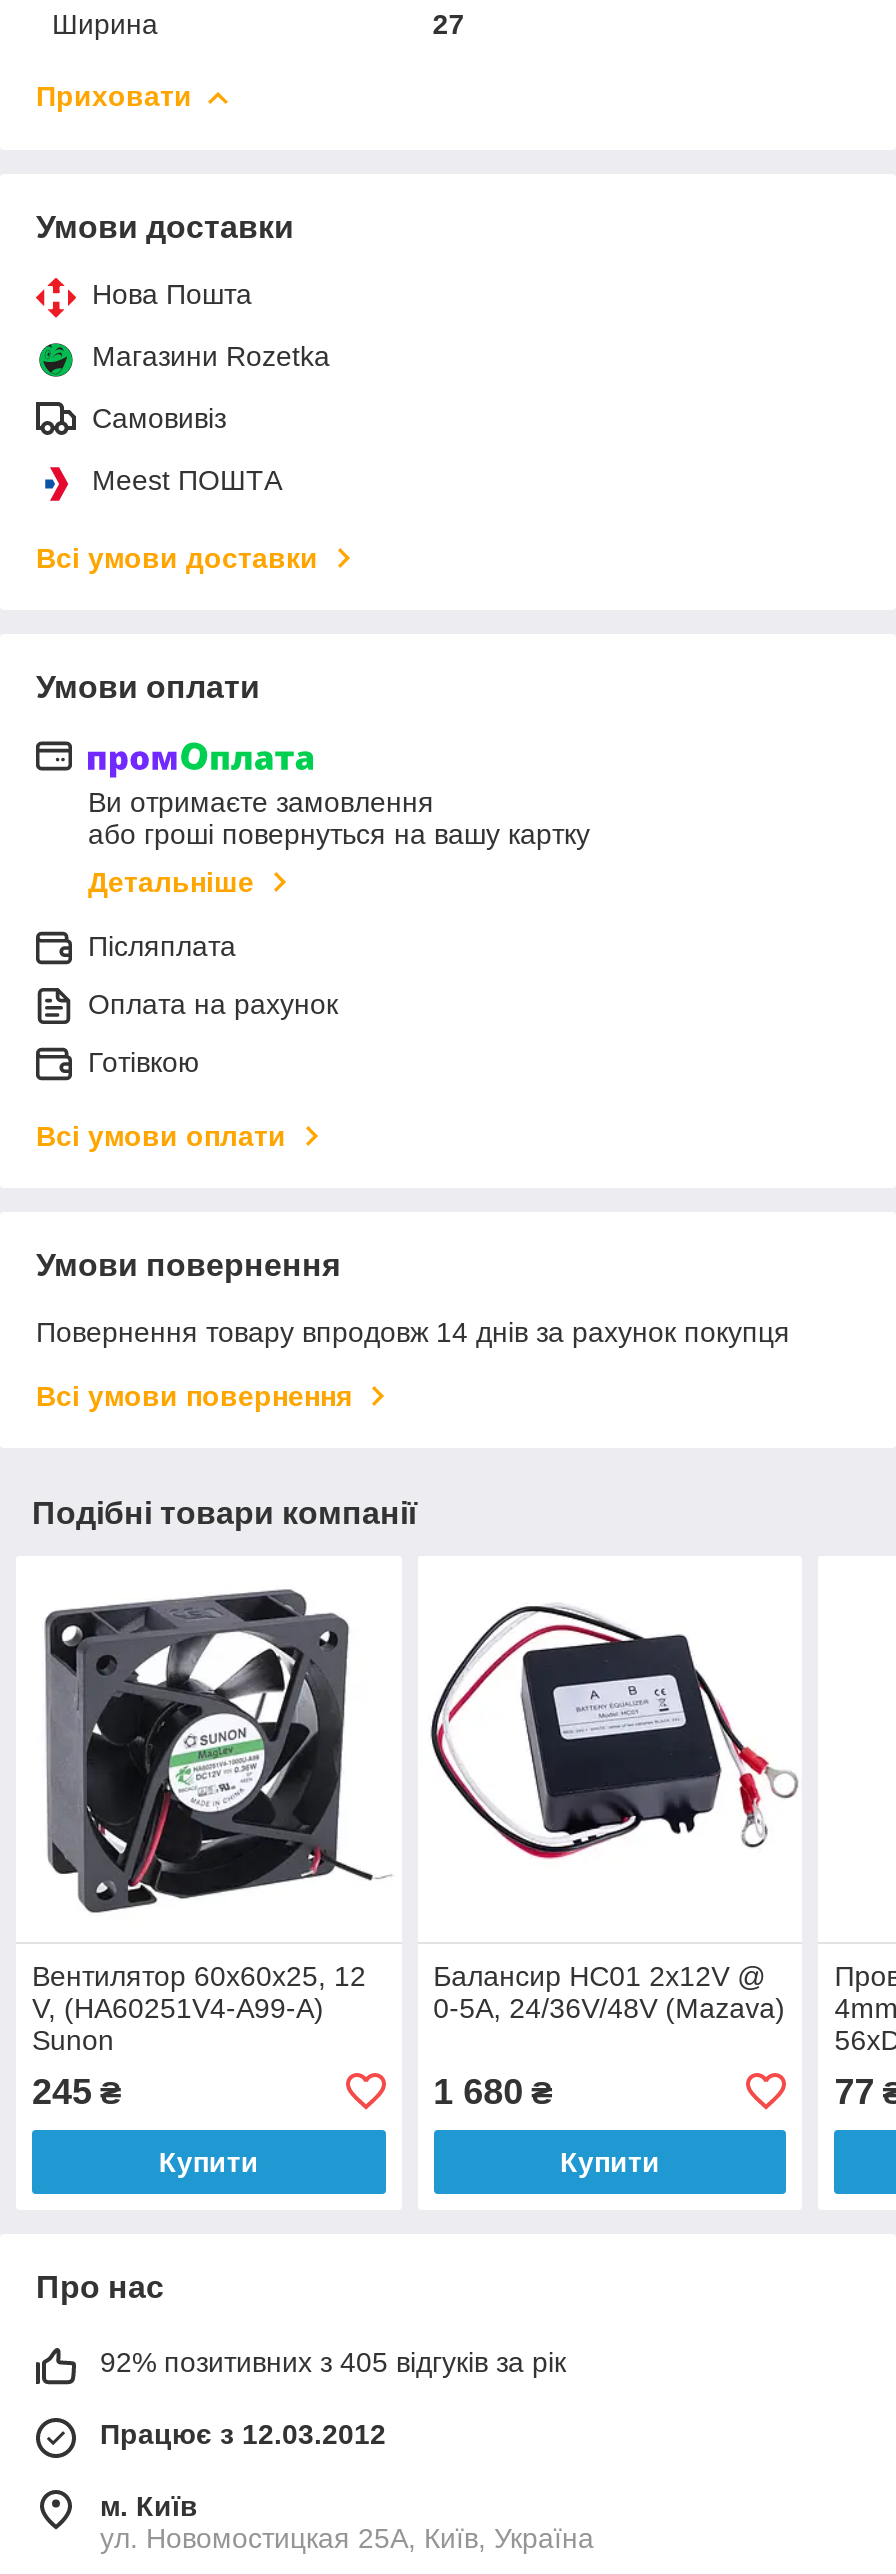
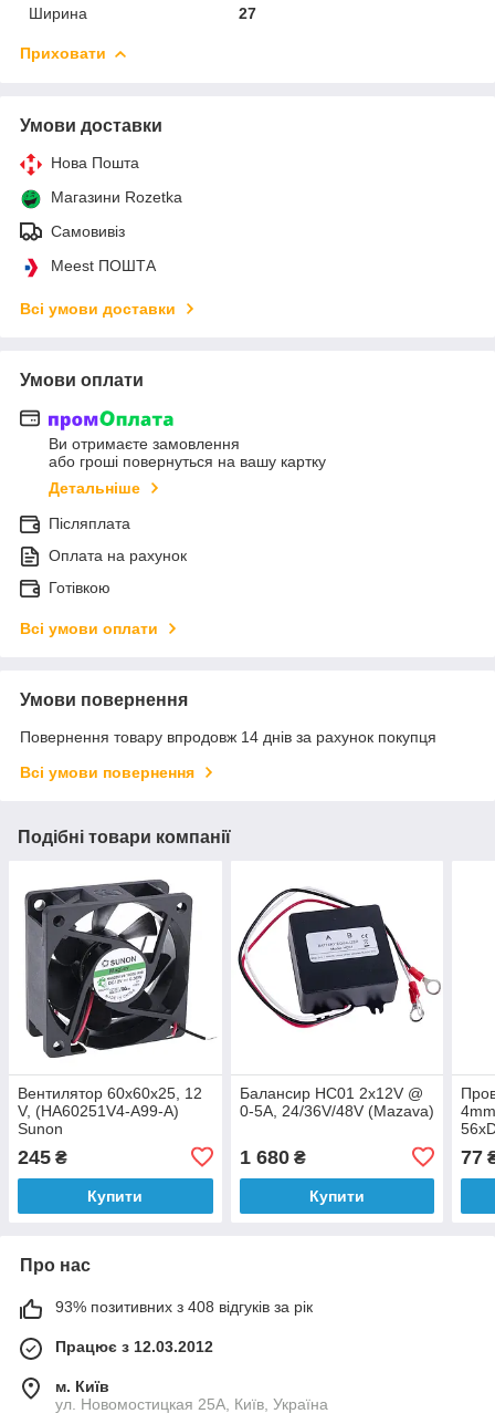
- 92% позитивних з 405 відгуків за рік
+ 93% позитивних з 408 відгуків за рік
